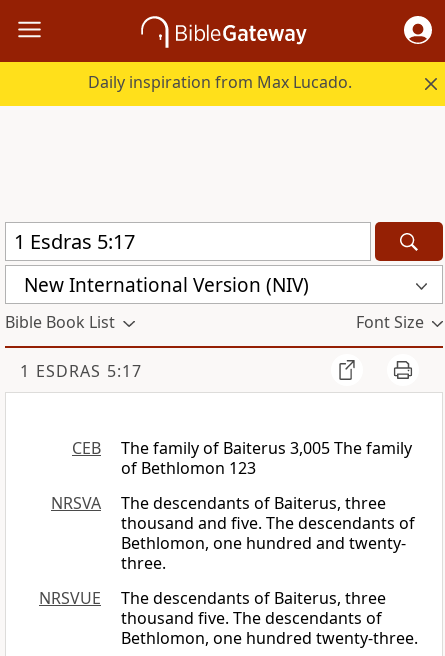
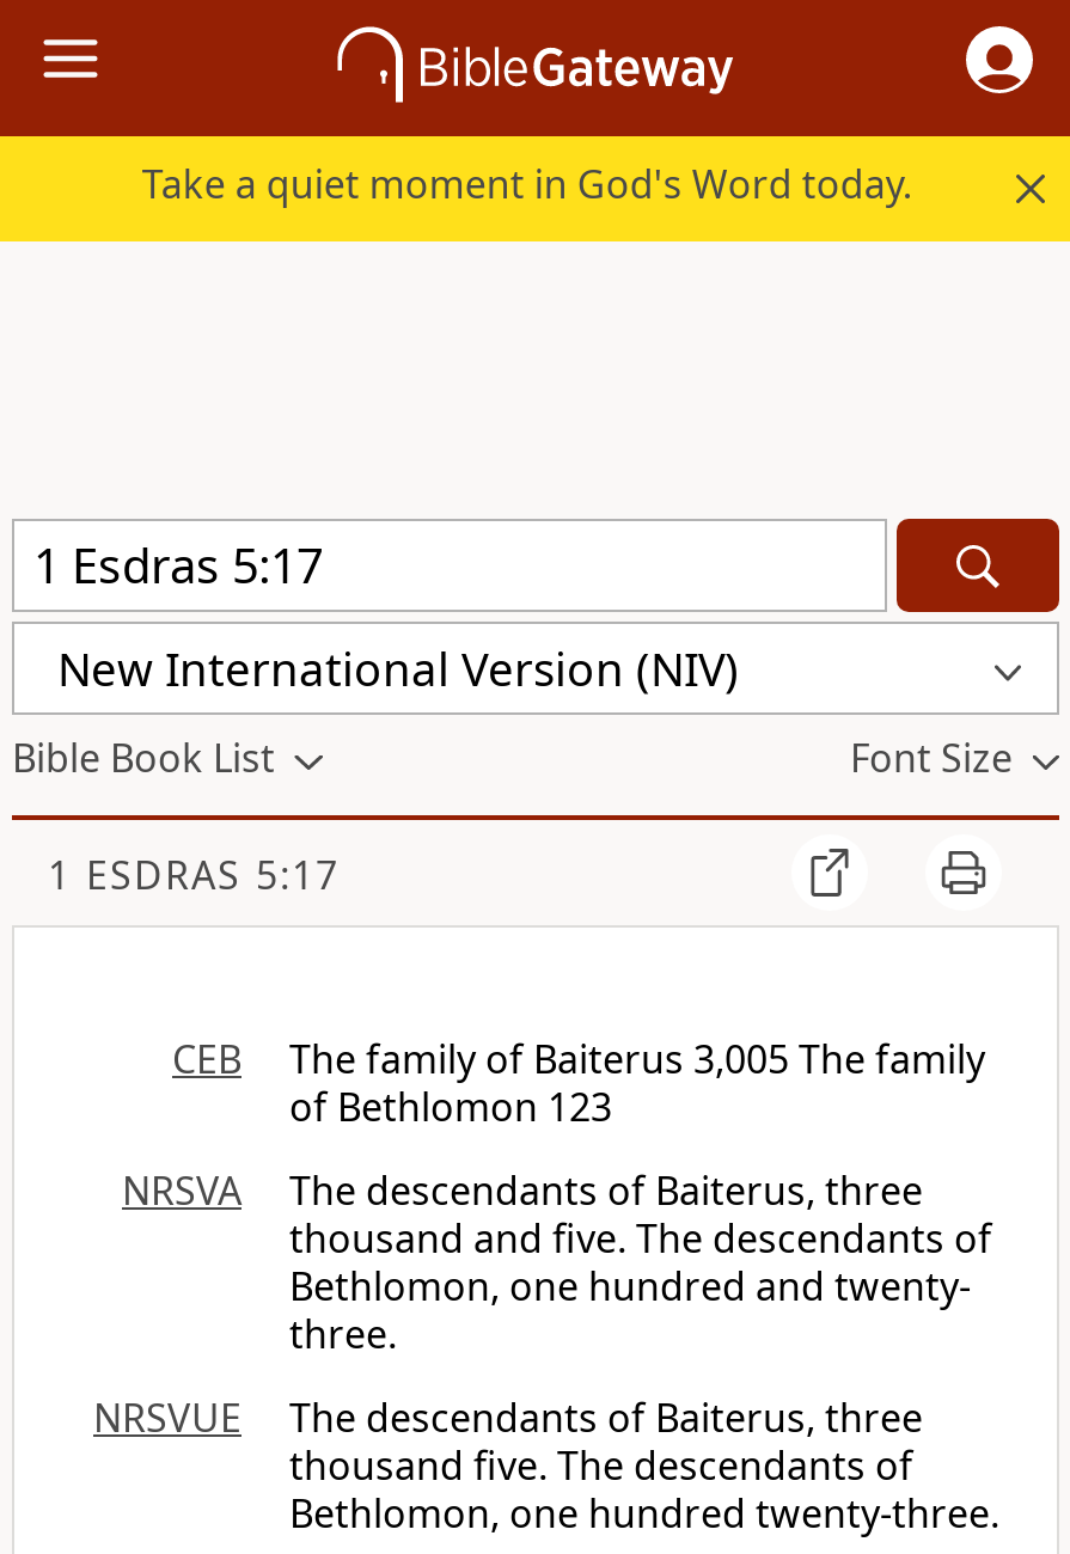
- Daily inspiration from Max Lucado.
+ Take a quiet moment in God's Word today.
